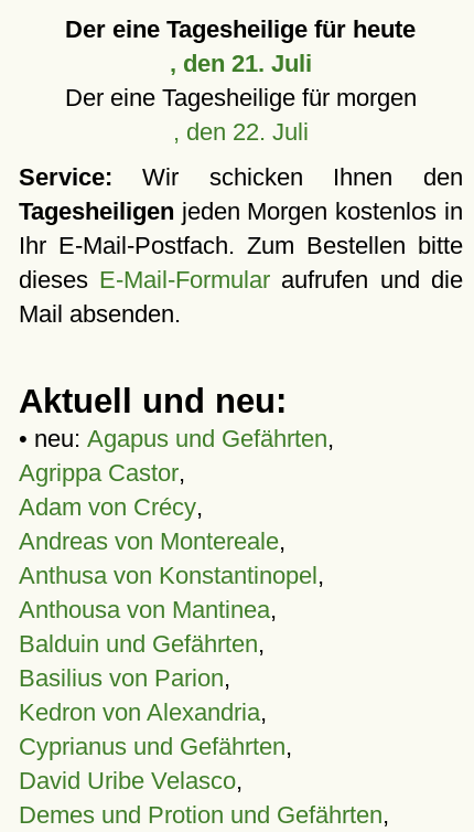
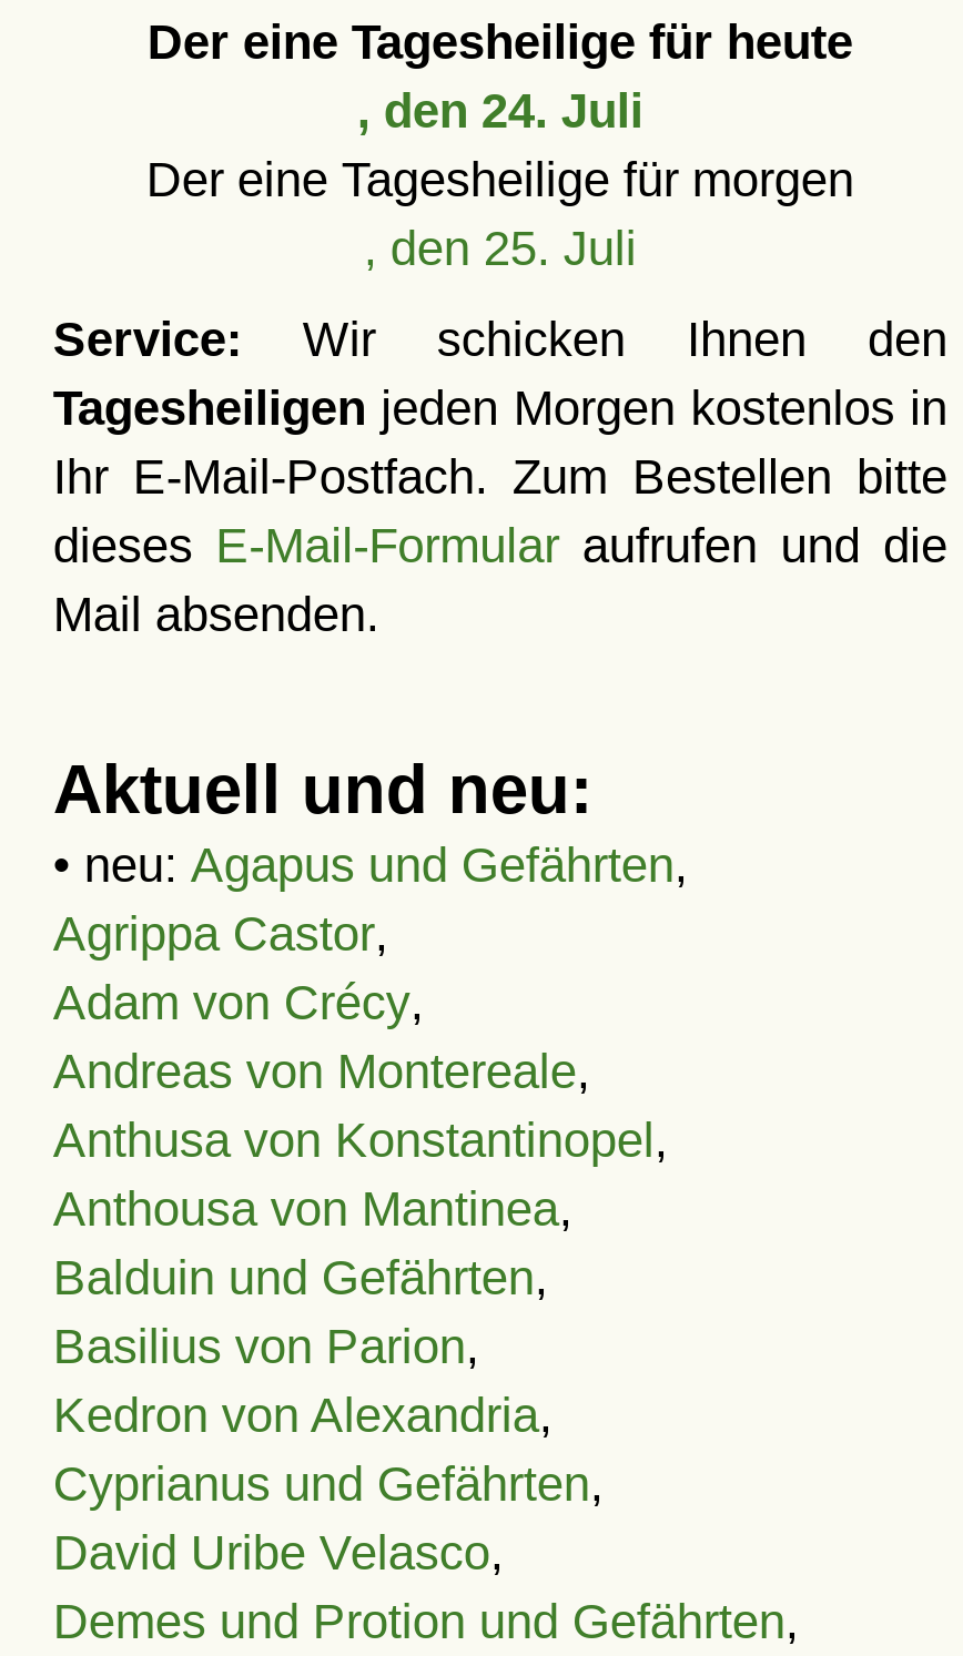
- , den 21. Juli
+ , den 24. Juli

- , den 22. Juli
+ , den 25. Juli
